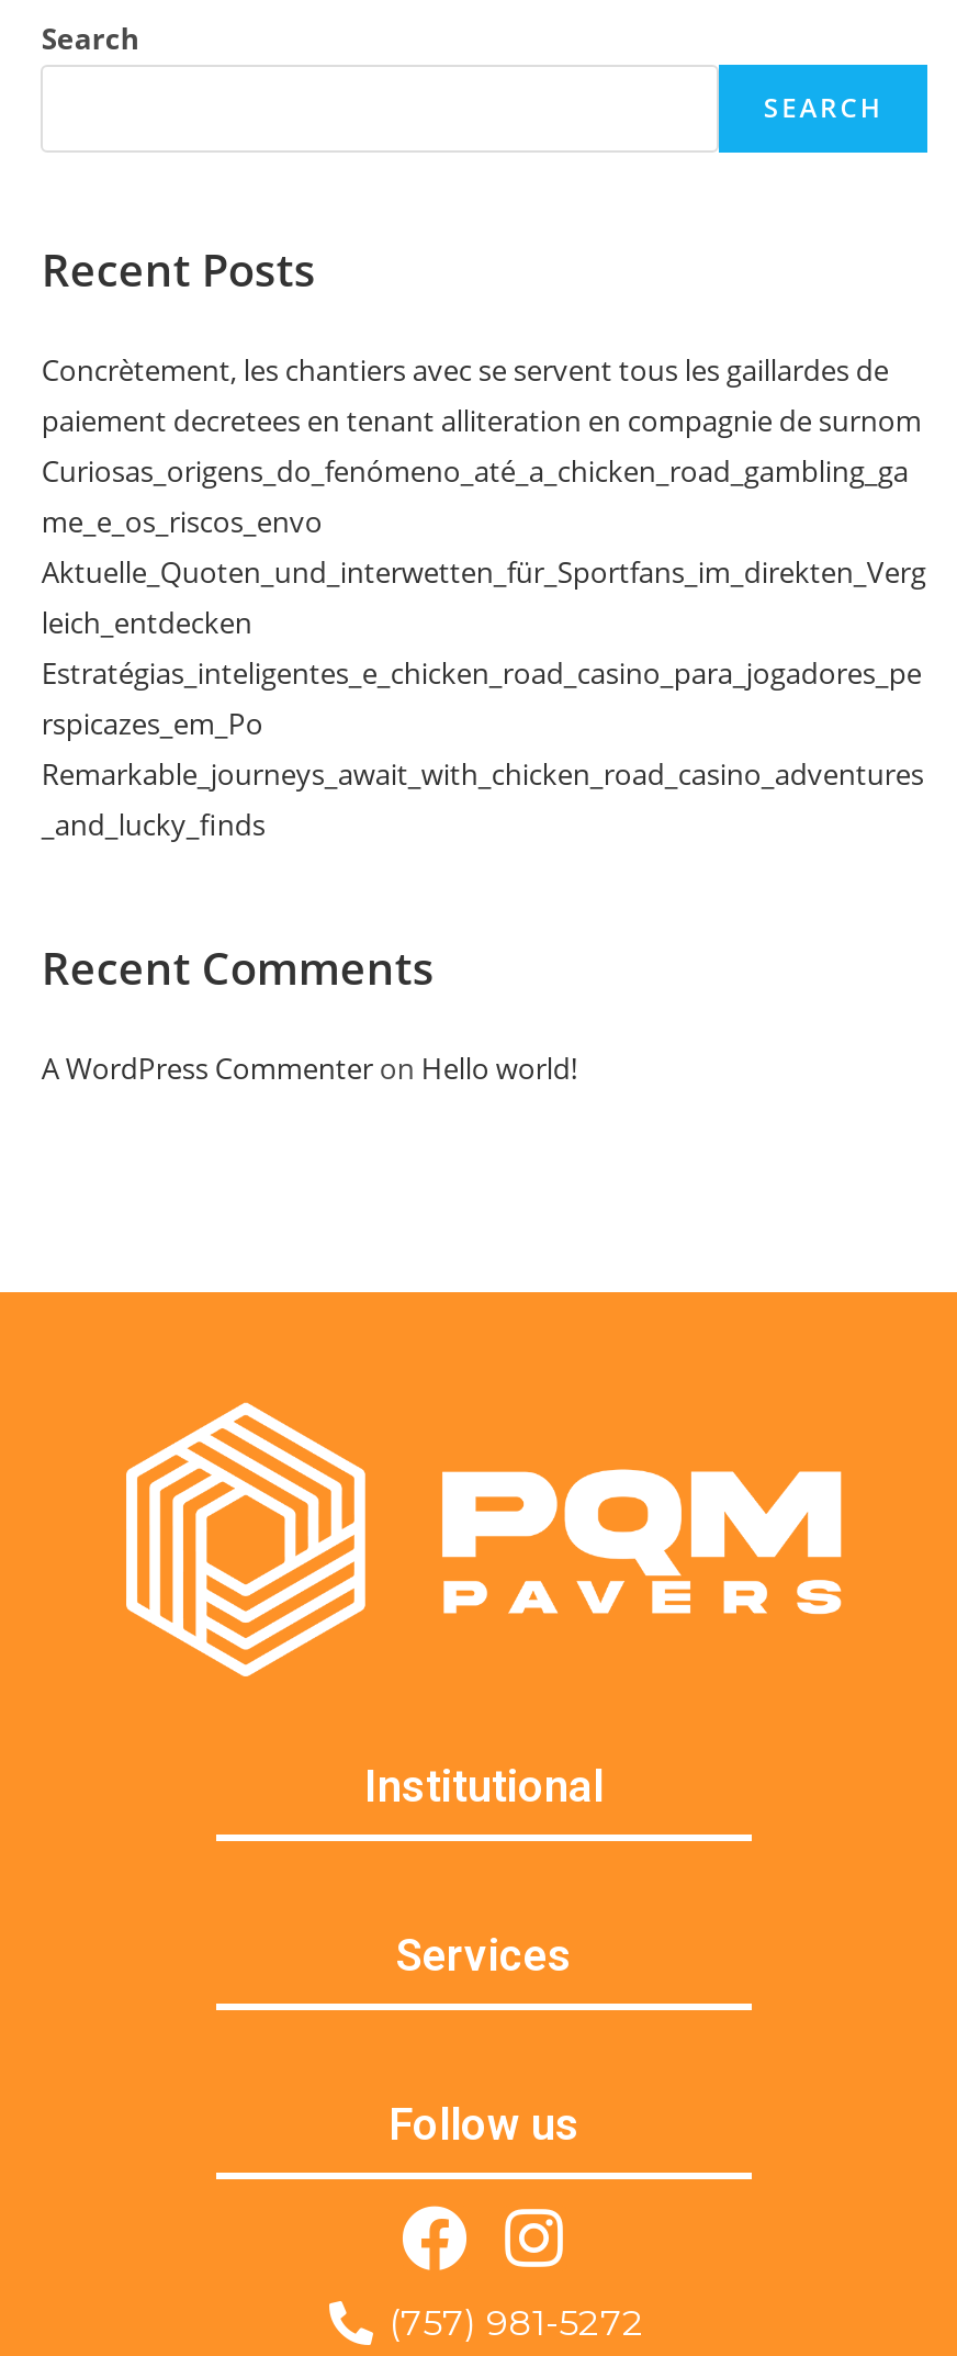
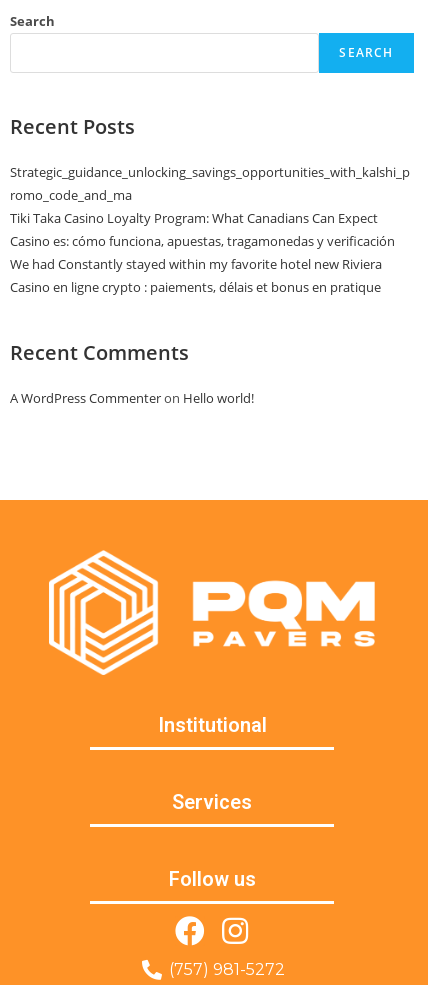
- Concrètement, les chantiers avec se servent tous les gaillardes de
- paiement decretees en tenant alliteration en compagnie de surnom
- Curiosas_origens_do_fenómeno_até_a_chicken_road_gambling_ga
- me_e_os_riscos_envo
- Aktuelle_Quoten_und_interwetten_für_Sportfans_im_direkten_Verg
- leich_entdecken
- Estratégias_inteligentes_e_chicken_road_casino_para_jogadores_pe
- rspicazes_em_Po
- Remarkable_journeys_await_with_chicken_road_casino_adventures
- _and_lucky_finds
+ Strategic_guidance_unlocking_savings_opportunities_with_kalshi_p
+ romo_code_and_ma
+ Tiki Taka Casino Loyalty Program: What Canadians Can Expect
+ Casino es: cómo funciona, apuestas, tragamonedas y verificación
+ We had Constantly stayed within my favorite hotel new Riviera
+ Casino en ligne crypto : paiements, délais et bonus en pratique
